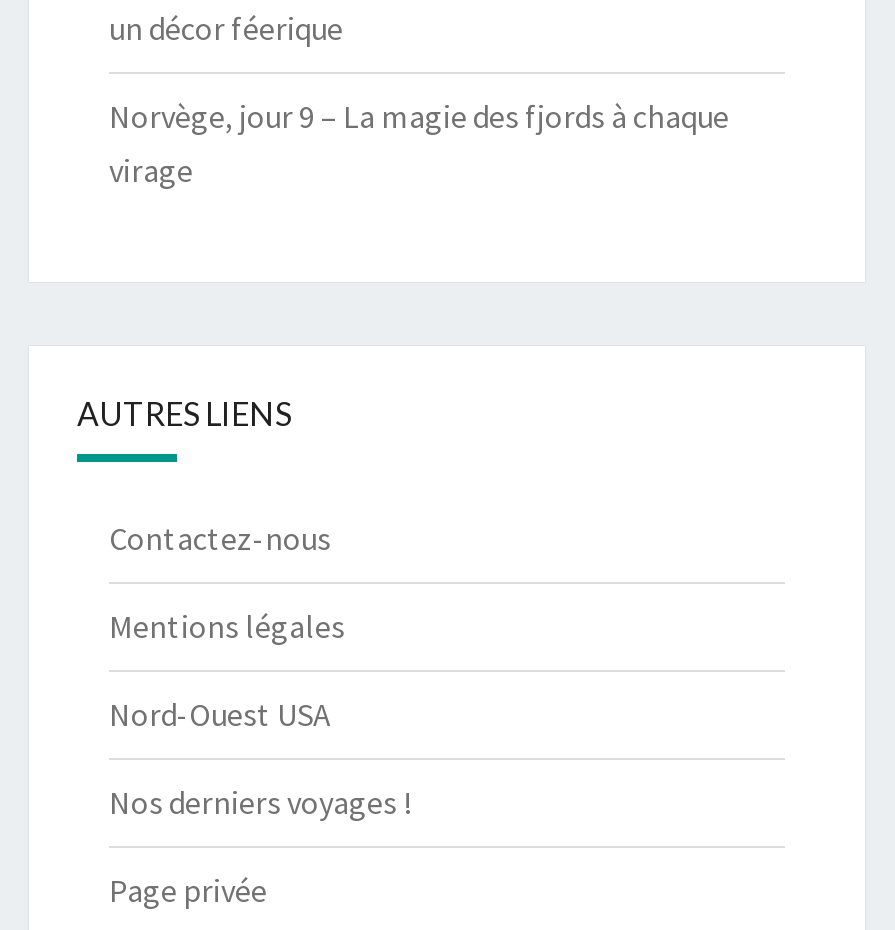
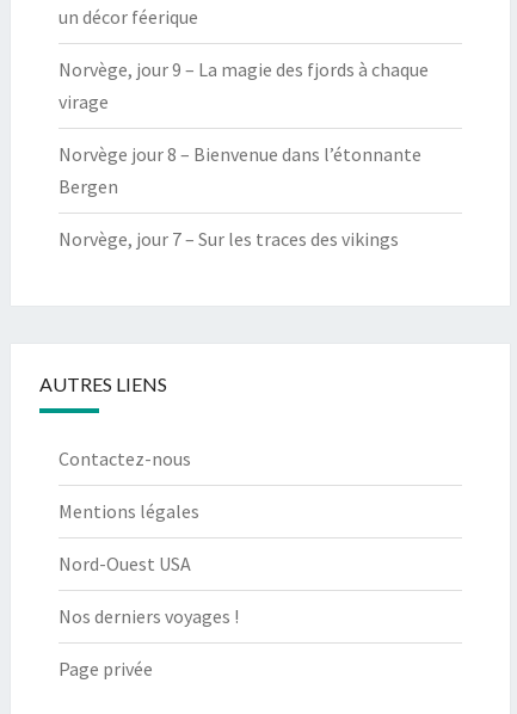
+ Norvège jour 8 – Bienvenue dans l’étonnante
+ Bergen
+ Norvège, jour 7 – Sur les traces des vikings
